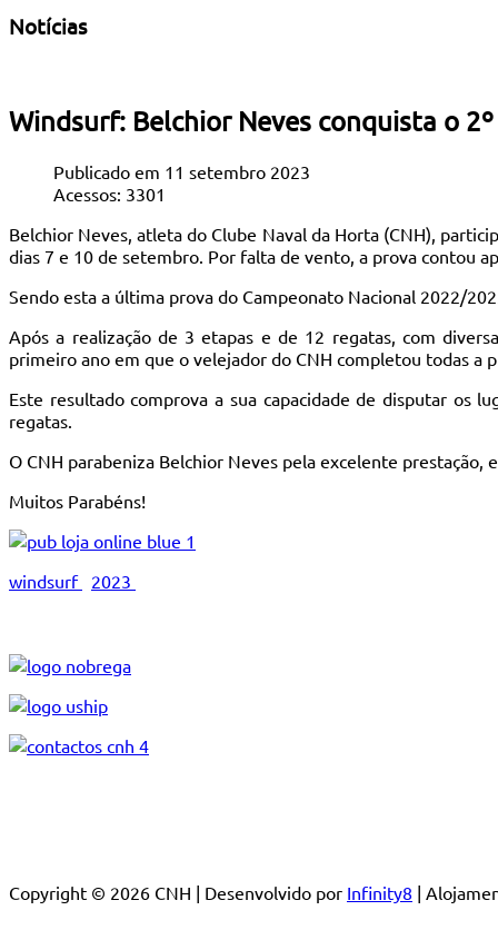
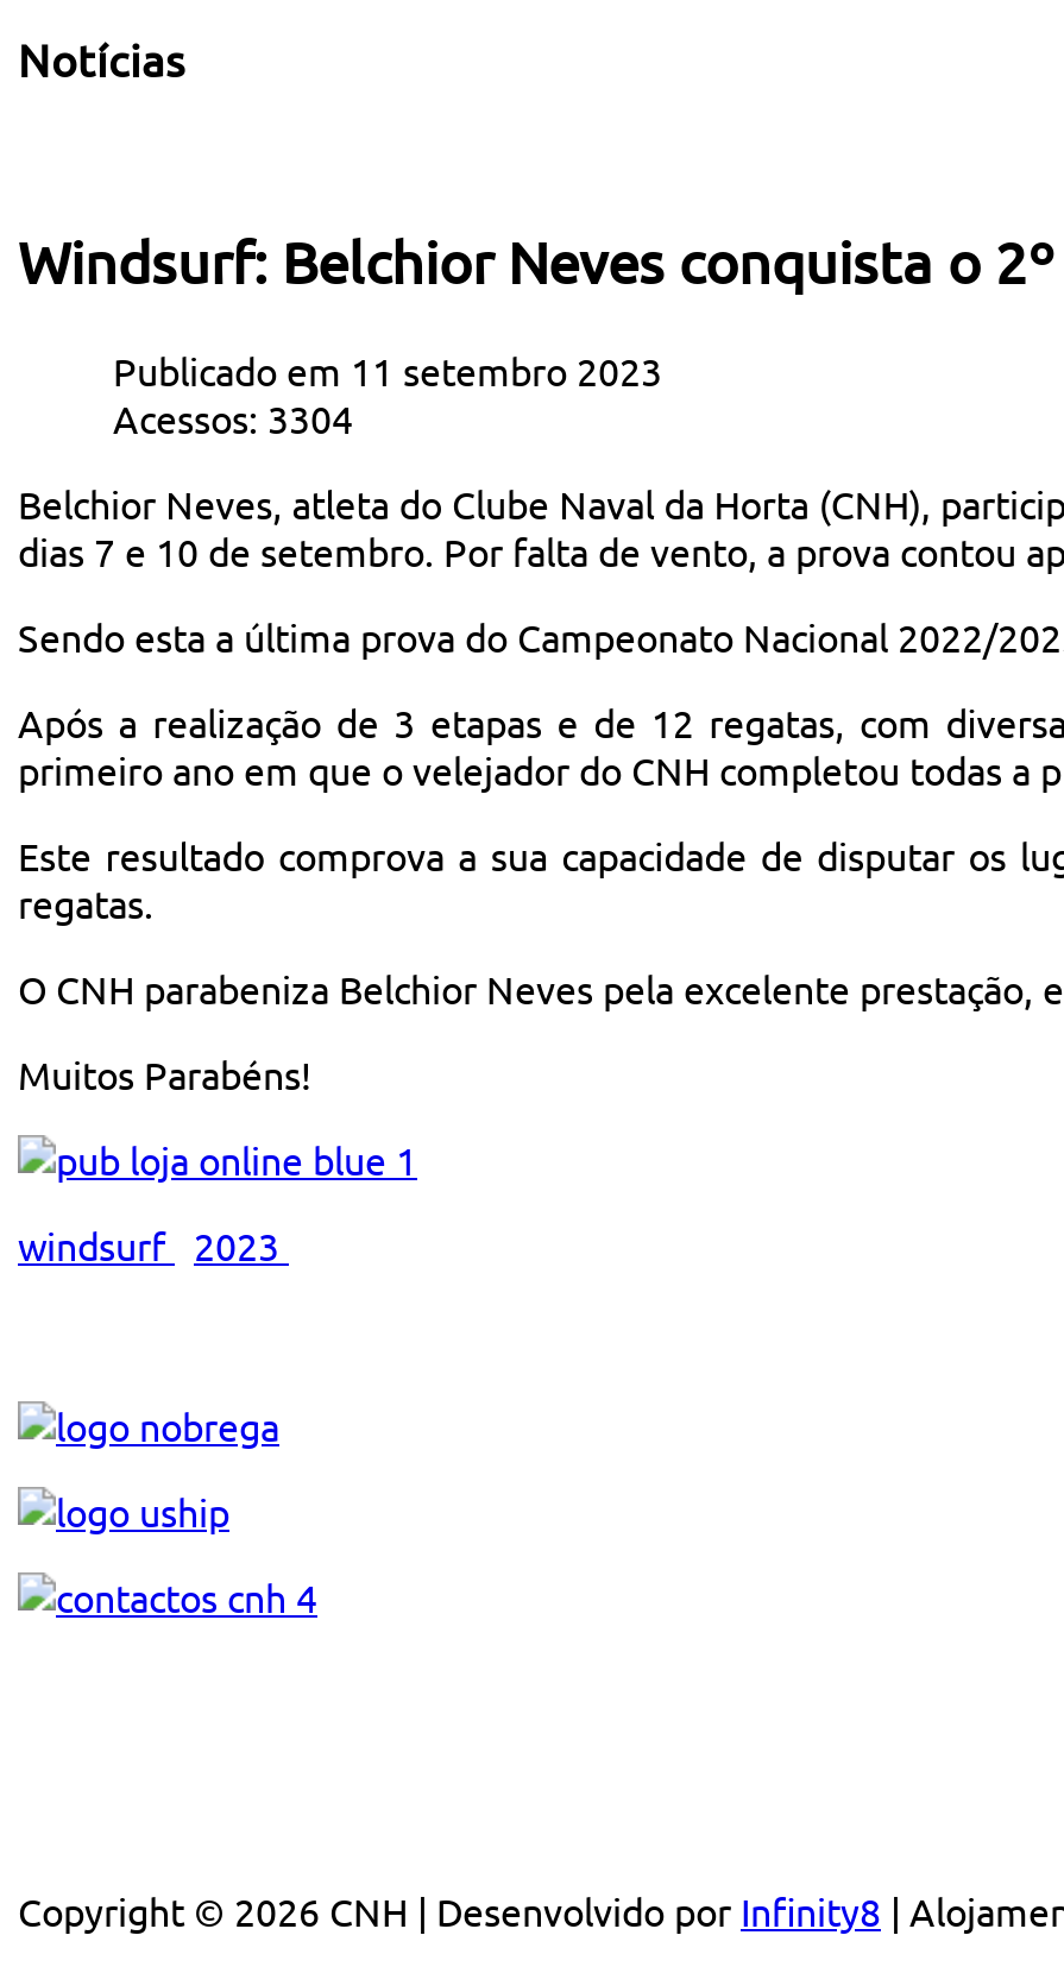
- Acessos: 3301
+ Acessos: 3304
